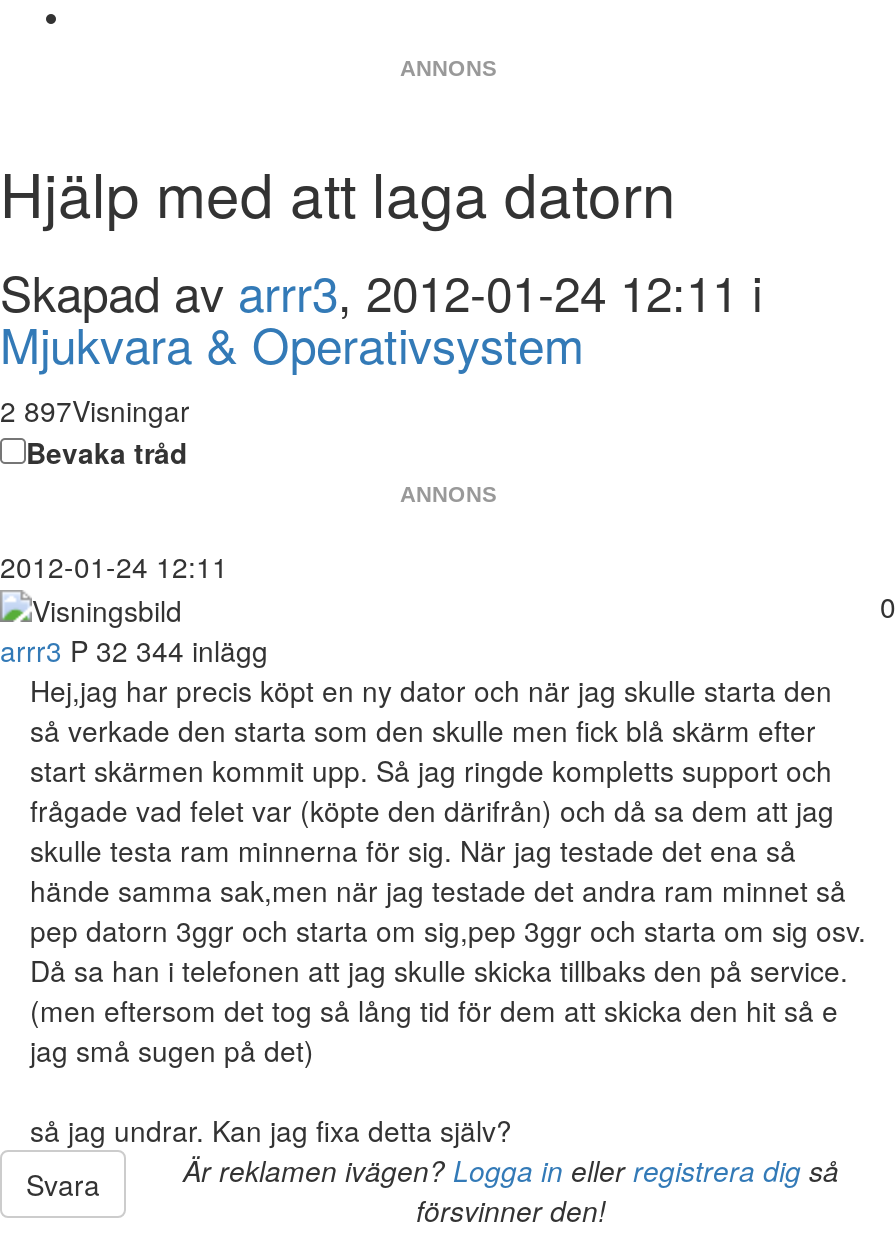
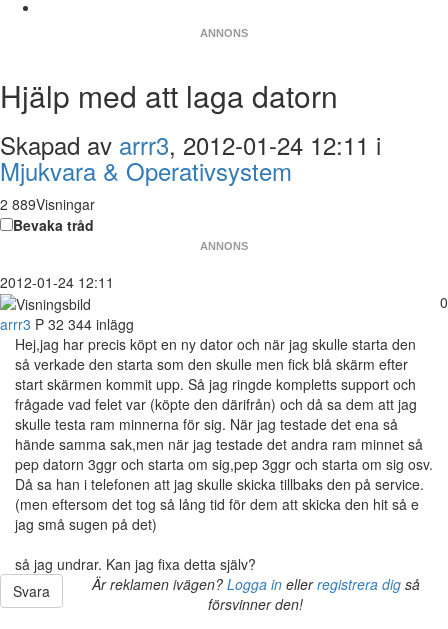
- 2 897Visningar
+ 2 889Visningar
